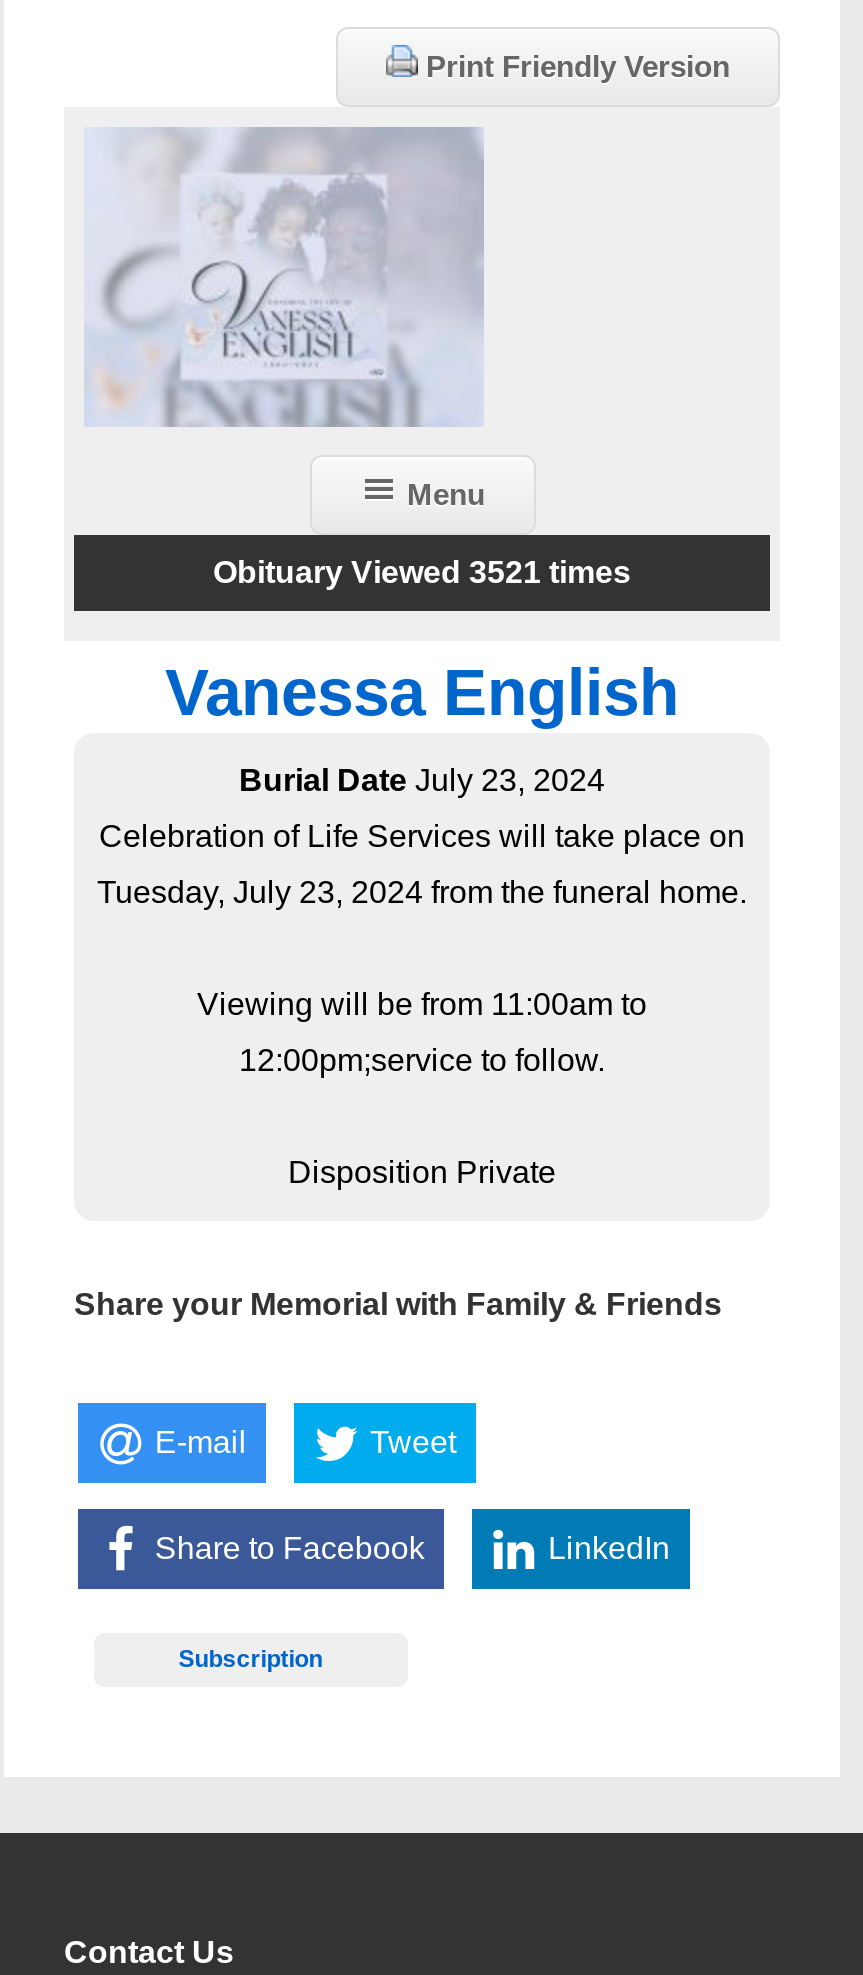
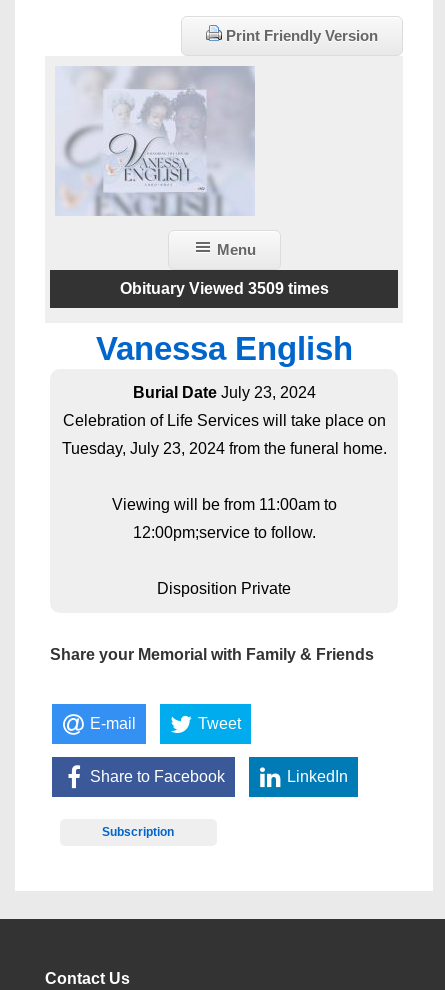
- Obituary Viewed 3521 times
+ Obituary Viewed 3509 times
